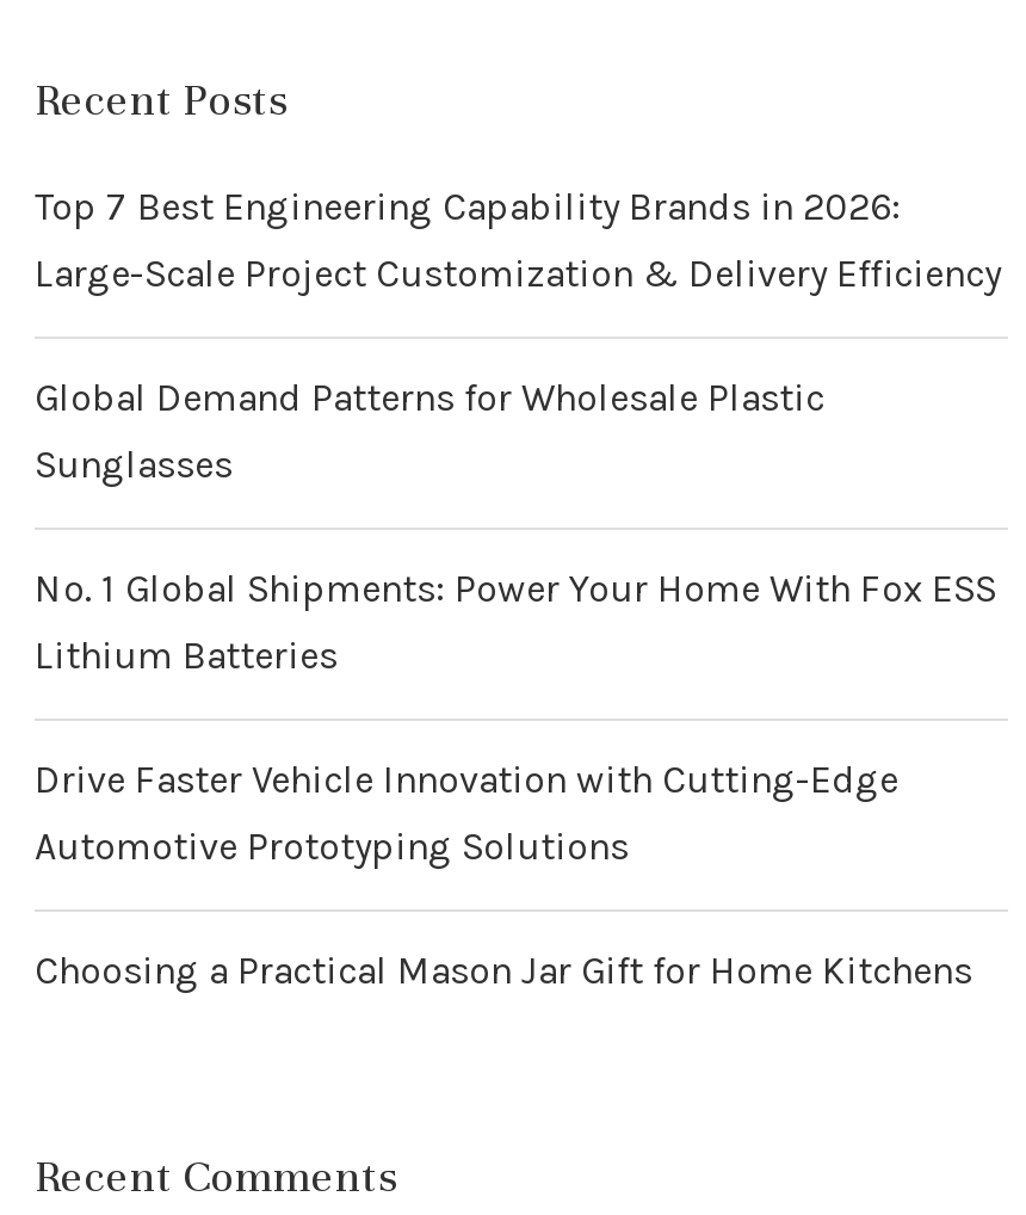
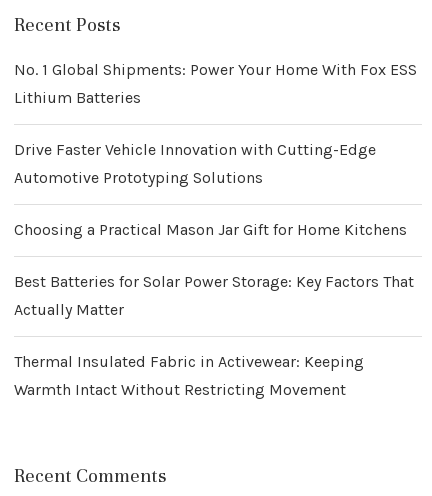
- Top 7 Best Engineering Capability Brands in 2026:
- Large-Scale Project Customization & Delivery Efficiency
- Global Demand Patterns for Wholesale Plastic
- Sunglasses

moved up: No. 1 Global Shipments: Power Your Home With Fox ESS | Lithium Batteries | Drive Faster Vehicle Innovation with Cutting-Edge | Automotive Prototyping Solutions | Choosing a Practical Mason Jar Gift for Home Kitchens

+ Best Batteries for Solar Power Storage: Key Factors That
+ Actually Matter
+ Thermal Insulated Fabric in Activewear: Keeping
+ Warmth Intact Without Restricting Movement
